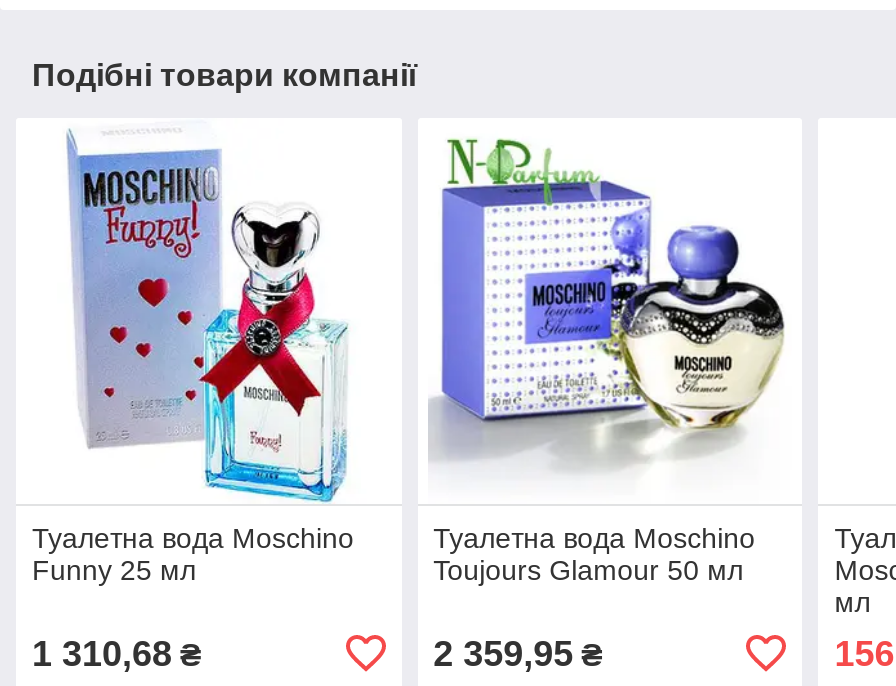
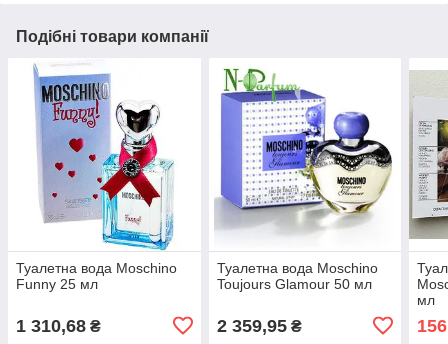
+ [image]
